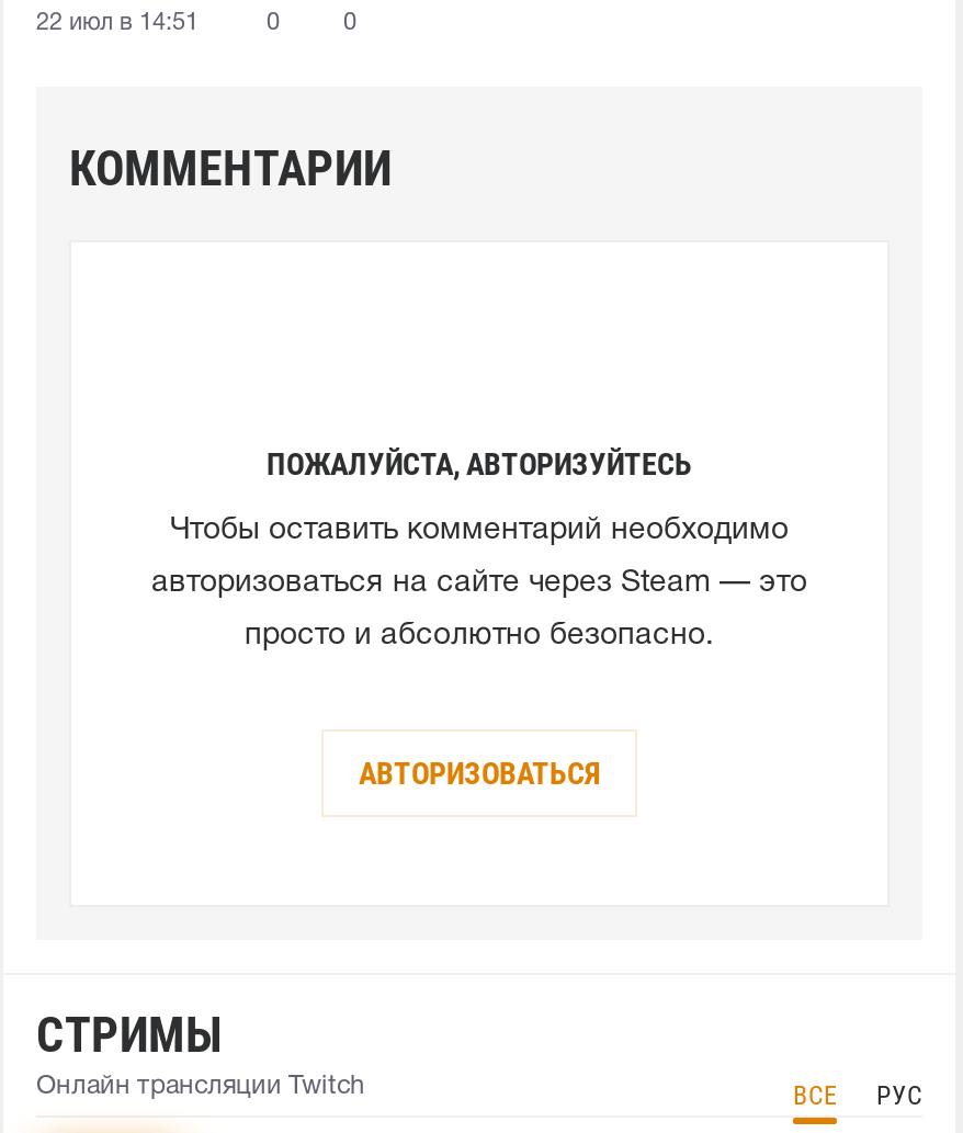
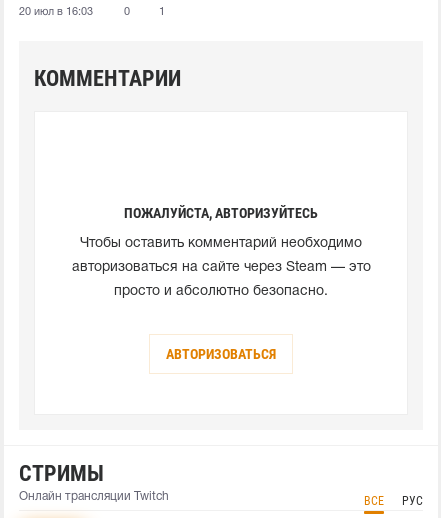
- 22 июл в 14:51
+ 20 июл в 16:03

- 0
+ 1
